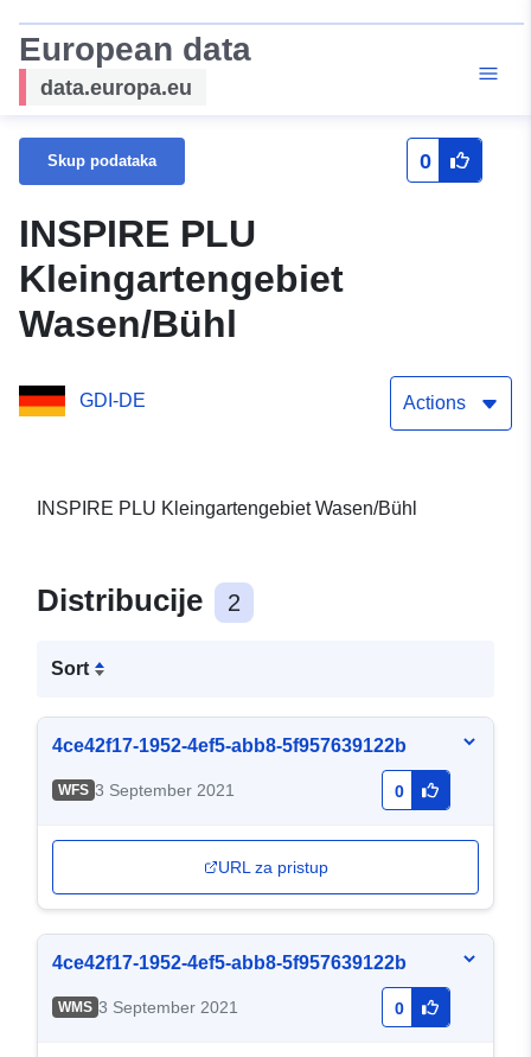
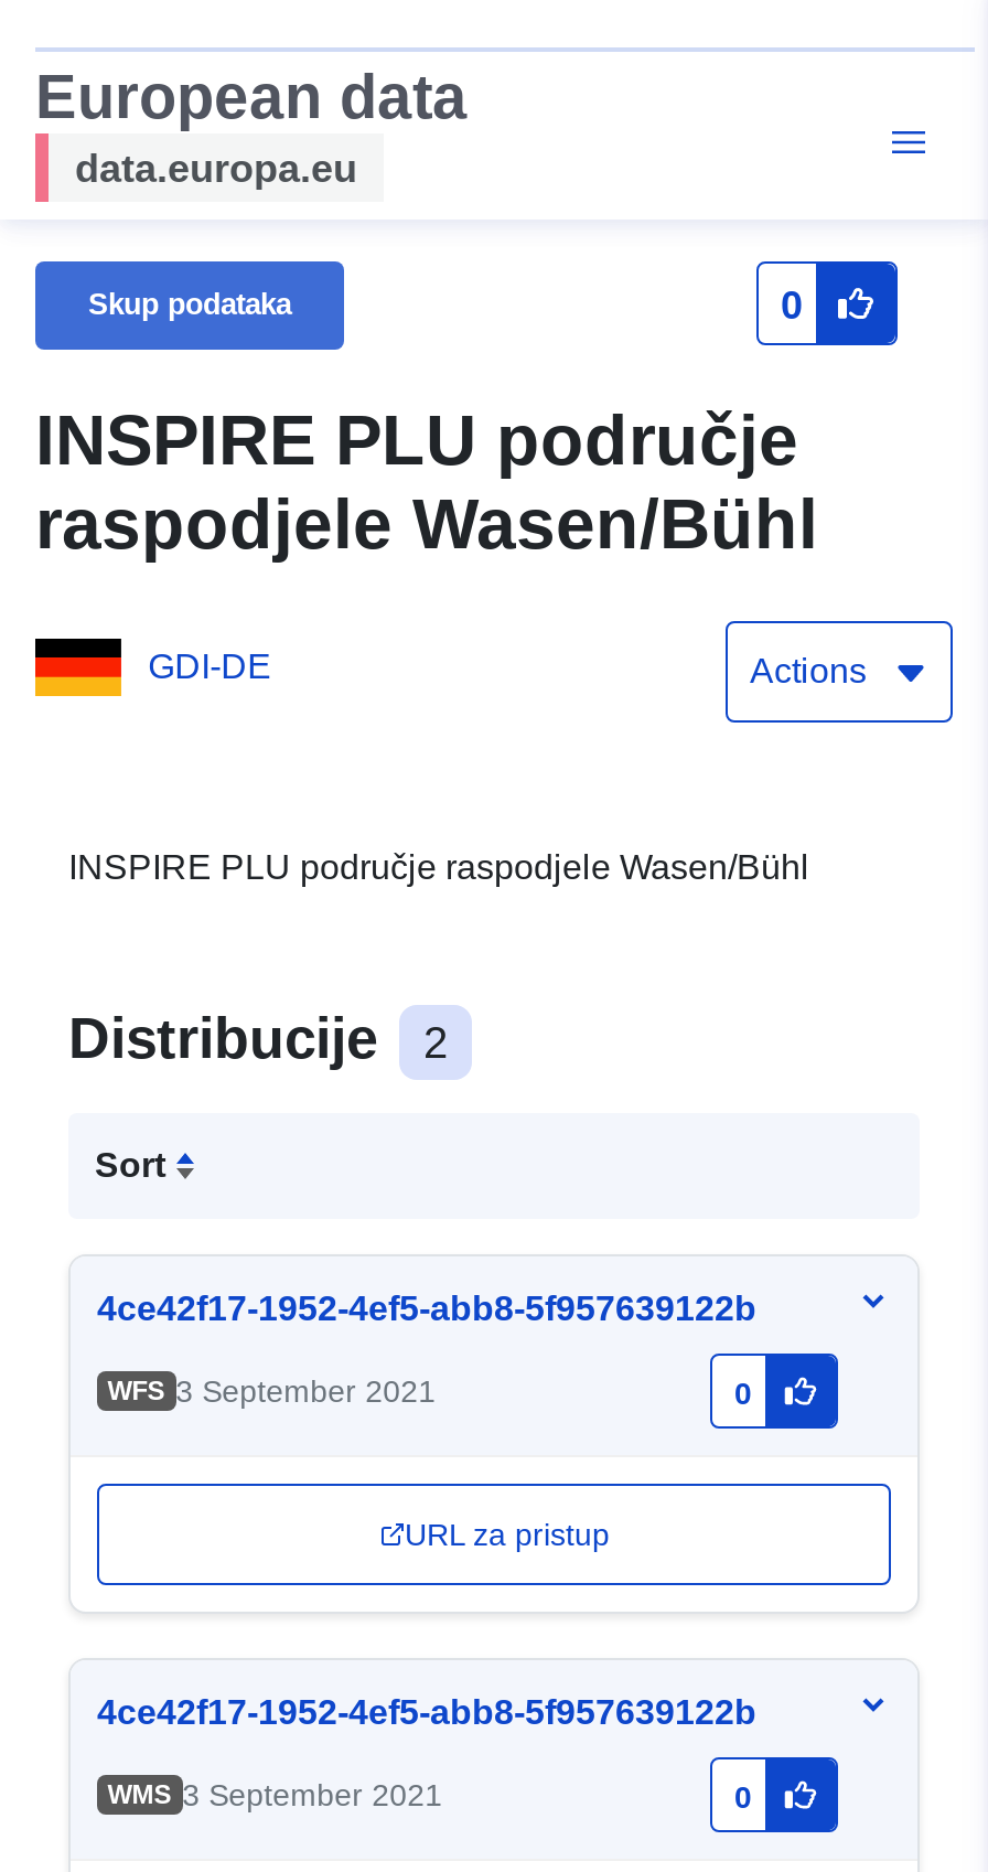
- INSPIRE PLU
- Kleingartengebiet
- Wasen/Bühl
+ INSPIRE PLU područje
+ raspodjele Wasen/Bühl

- INSPIRE PLU Kleingartengebiet Wasen/Bühl
+ INSPIRE PLU područje raspodjele Wasen/Bühl
